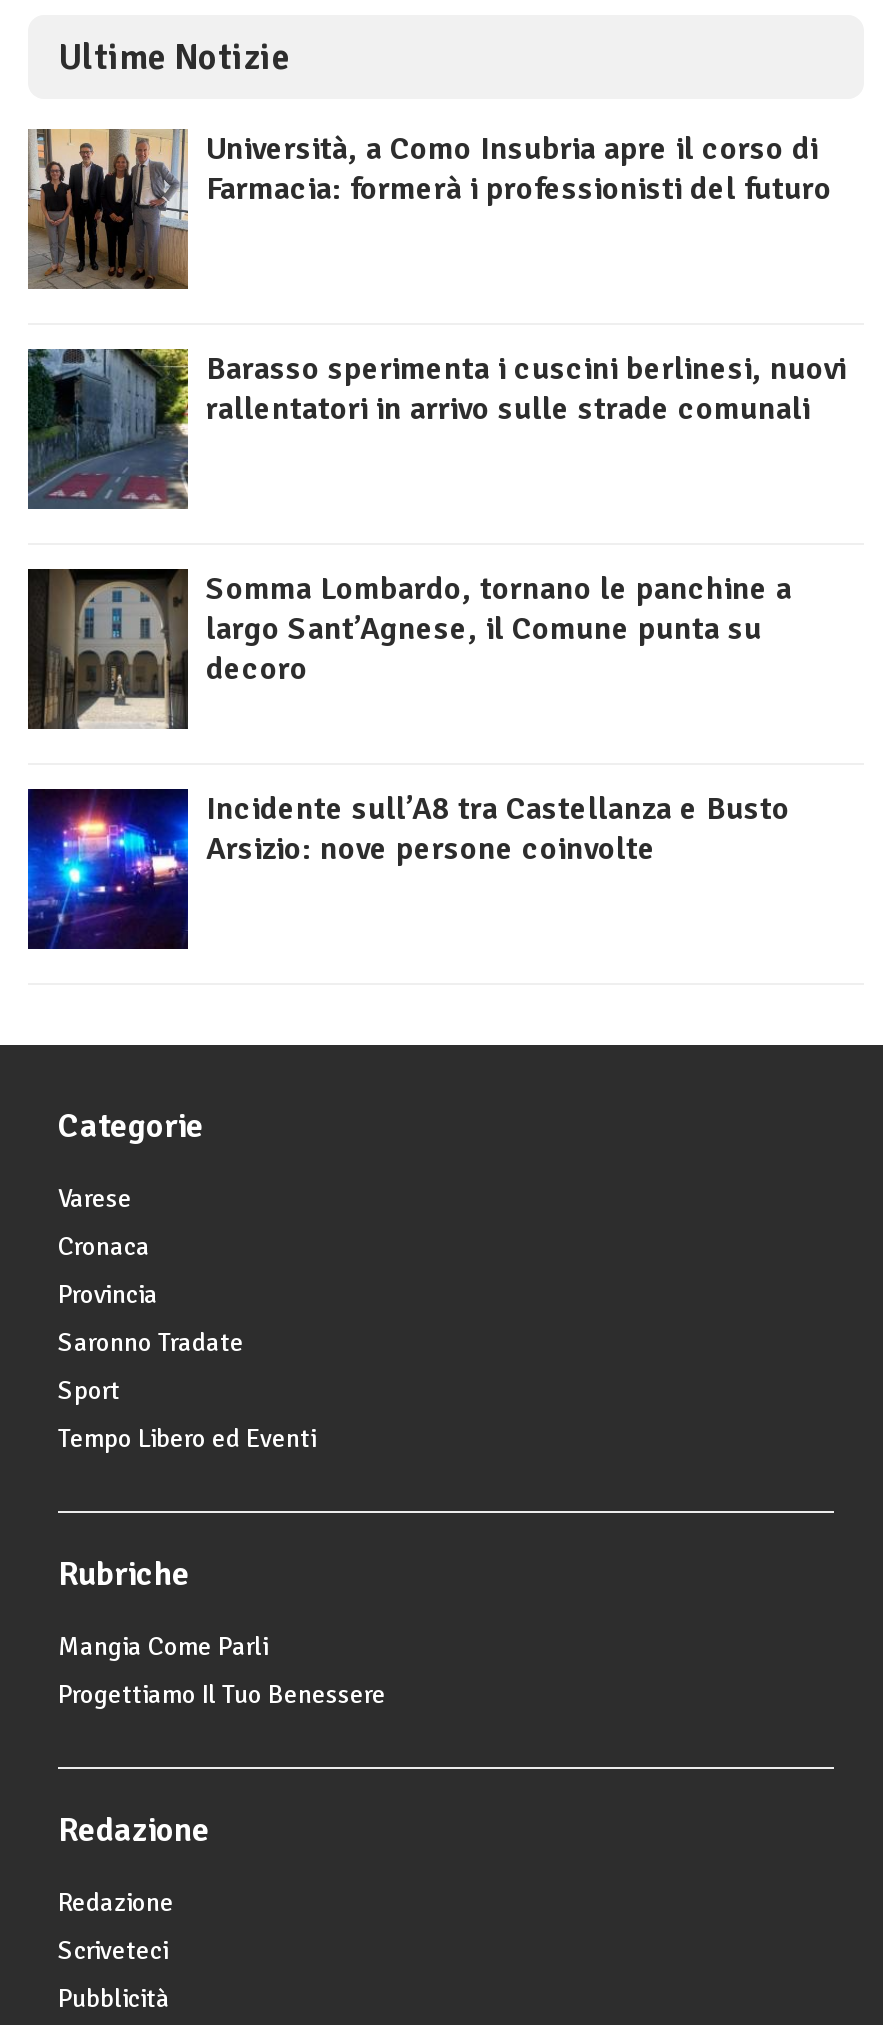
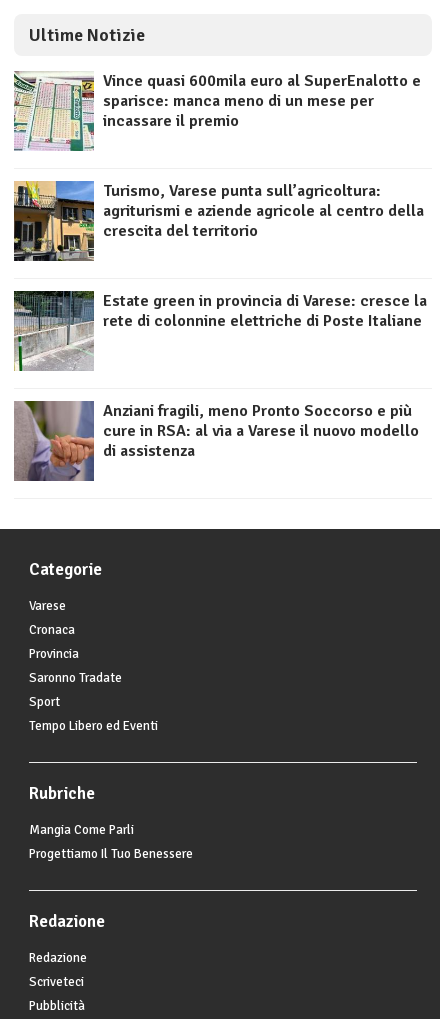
- [image]
- Università, a Como Insubria apre il corso di
- Farmacia: formerà i professionisti del futuro
+ [image]
+ Vince quasi 600mila euro al SuperEnalotto e
+ sparisce: manca meno di un mese per
+ incassare il premio

- [image]
- Barasso sperimenta i cuscini berlinesi, nuovi
- rallentatori in arrivo sulle strade comunali
+ [image]
+ Turismo, Varese punta sull’agricoltura:
+ agriturismi e aziende agricole al centro della
+ crescita del territorio

- [image]
- Somma Lombardo, tornano le panchine a
- largo Sant’Agnese, il Comune punta su
- decoro
+ [image]
+ Estate green in provincia di Varese: cresce la
+ rete di colonnine elettriche di Poste Italiane

- [image]
- Incidente sull’A8 tra Castellanza e Busto
- Arsizio: nove persone coinvolte
+ [image]
+ Anziani fragili, meno Pronto Soccorso e più
+ cure in RSA: al via a Varese il nuovo modello
+ di assistenza
